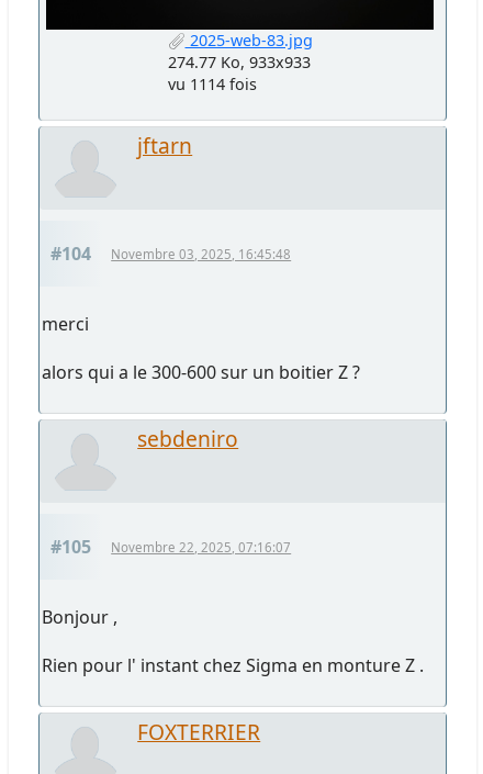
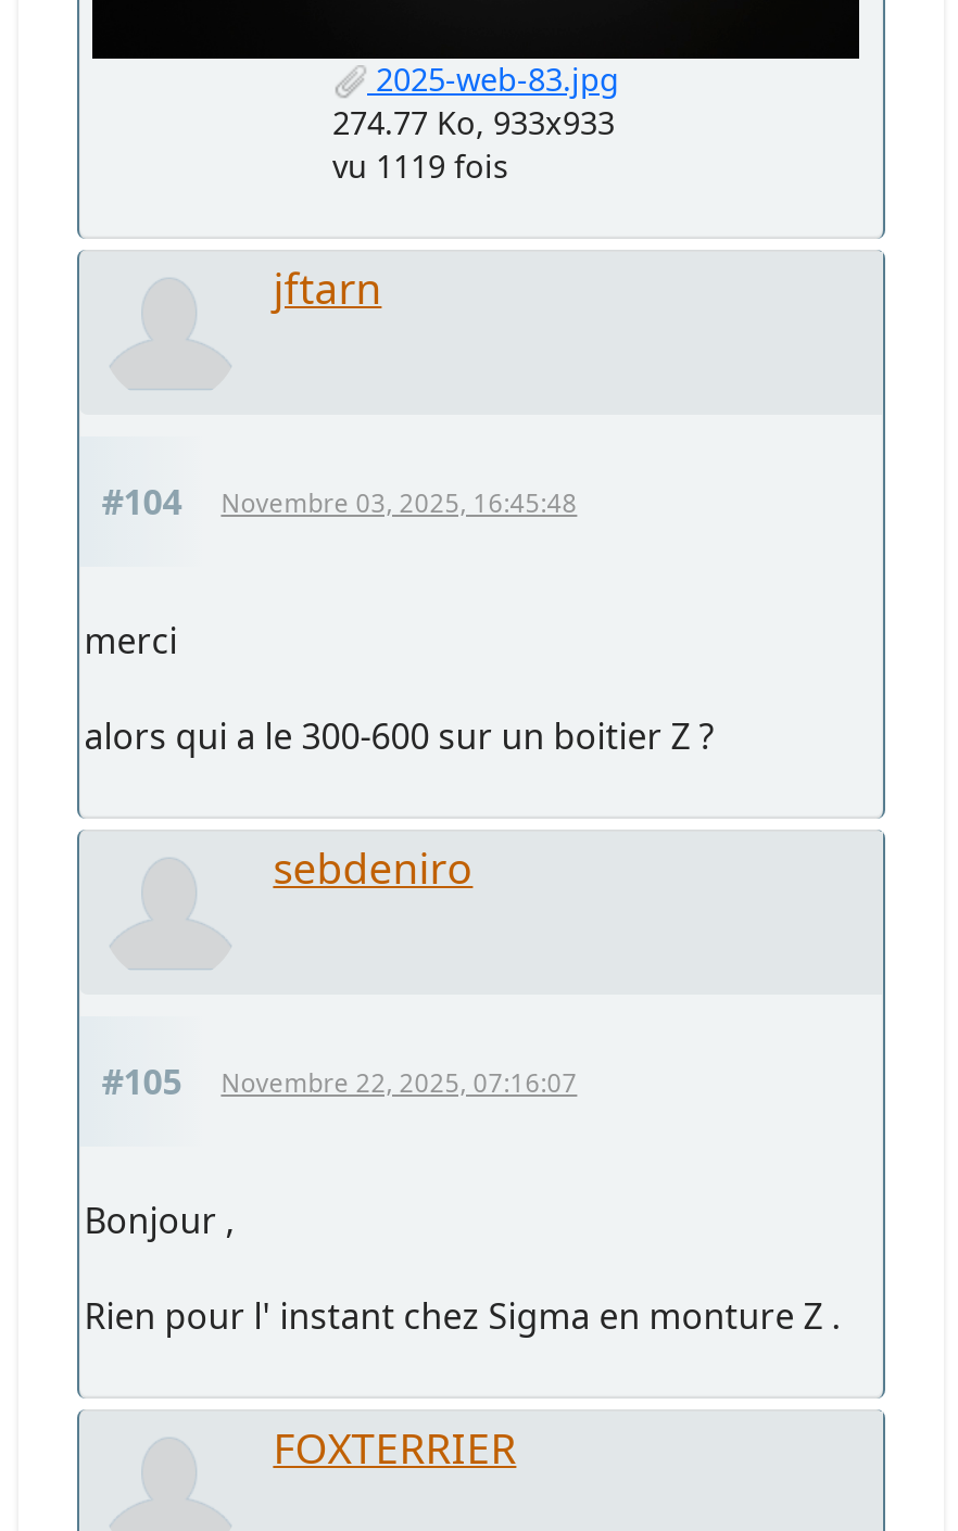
- vu 1114 fois
+ vu 1119 fois
